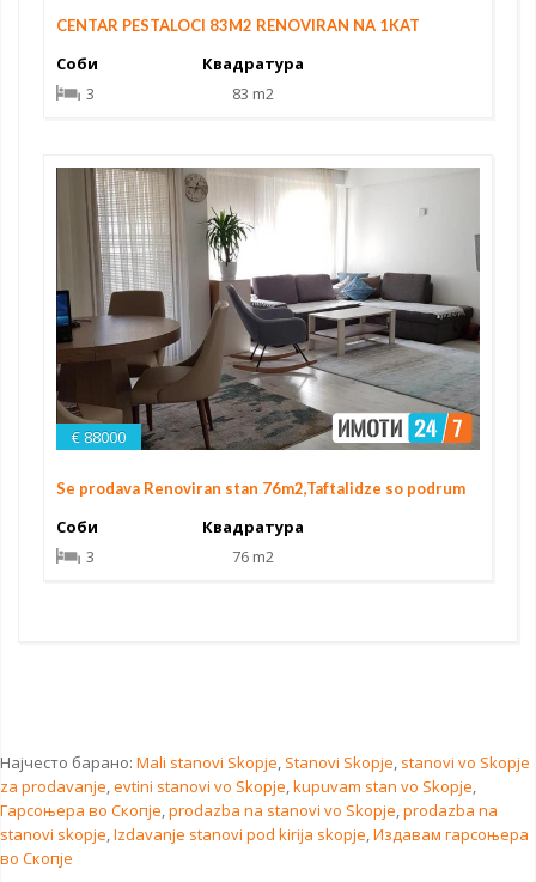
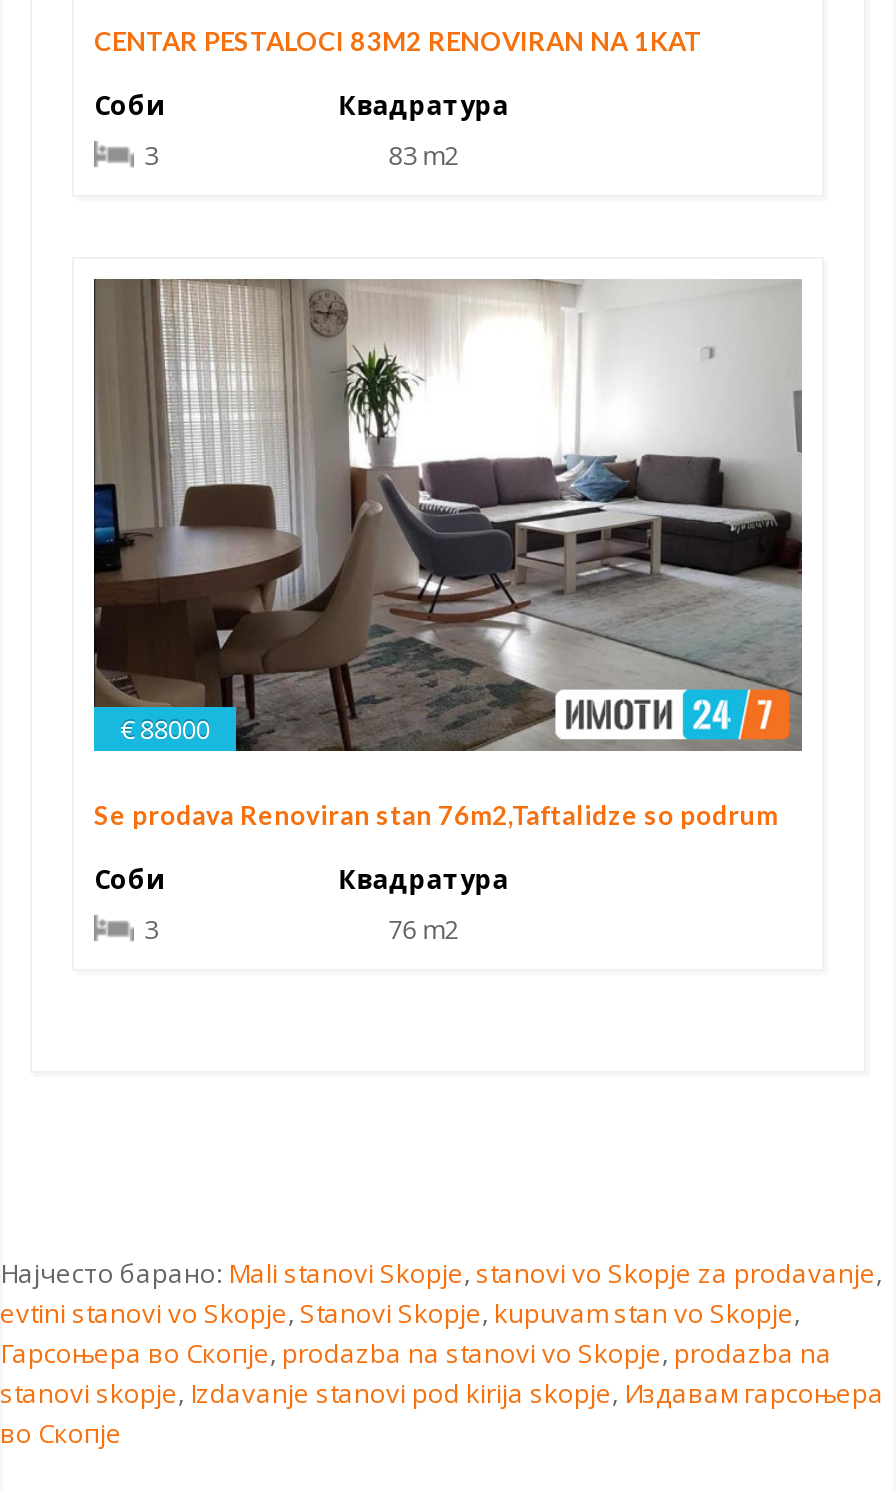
- Најчесто барано: Mali stanovi Skopje, Stanovi Skopje, stanovi vo Skopje
+ Најчесто барано: Mali stanovi Skopje, stanovi vo Skopje za prodavanje,

- za prodavanje, evtini stanovi vo Skopje, kupuvam stan vo Skopje,
+ evtini stanovi vo Skopje, Stanovi Skopje, kupuvam stan vo Skopje,
